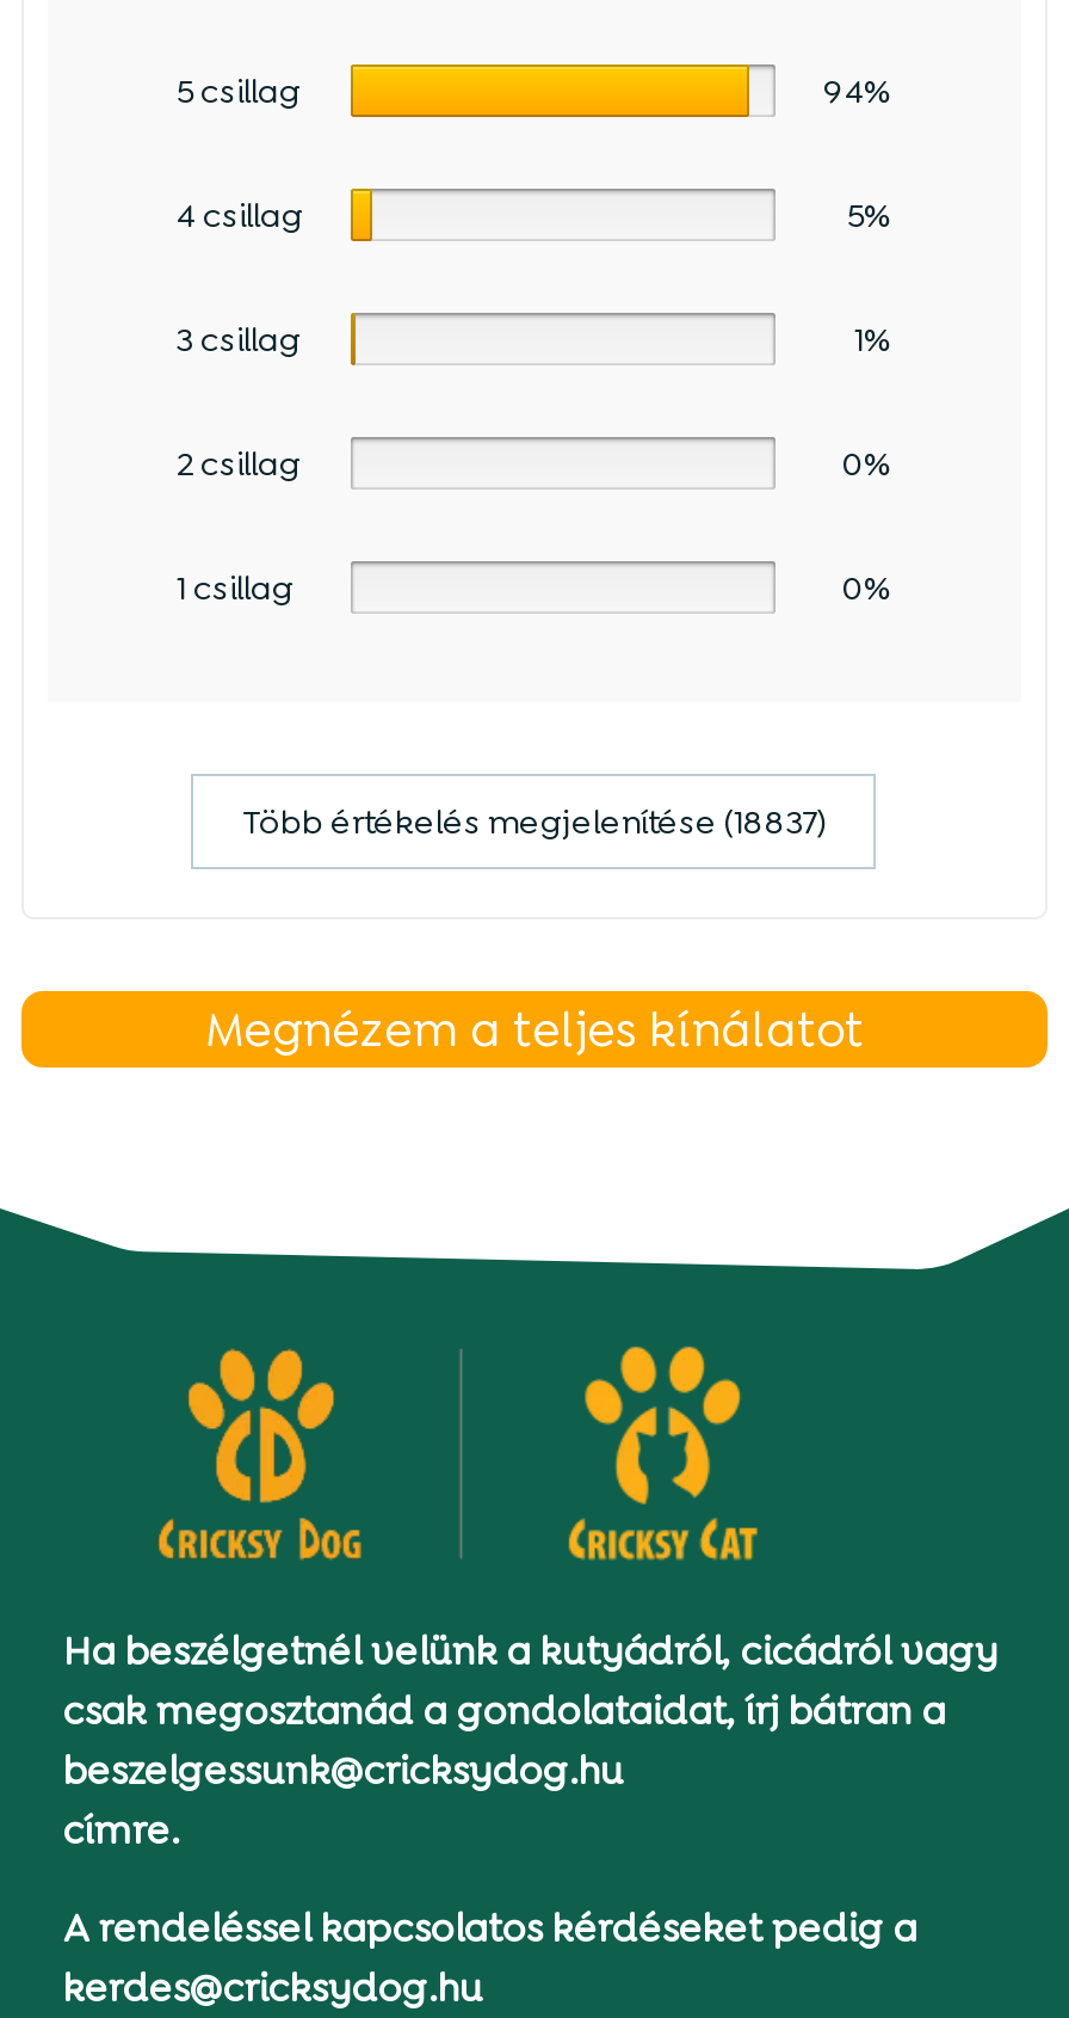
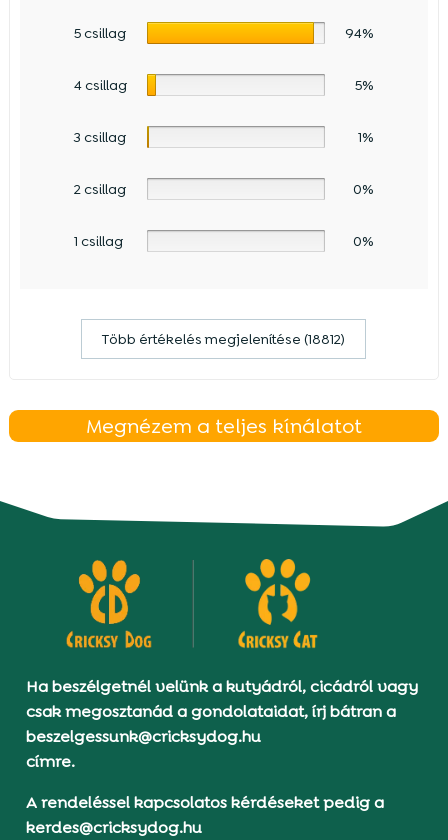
- Több értékelés megjelenítése (18837)
+ Több értékelés megjelenítése (18812)
